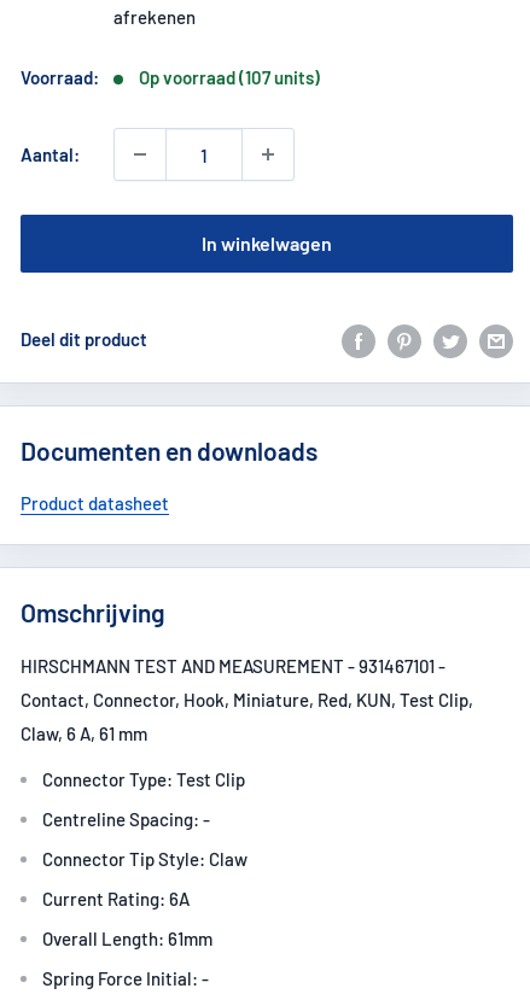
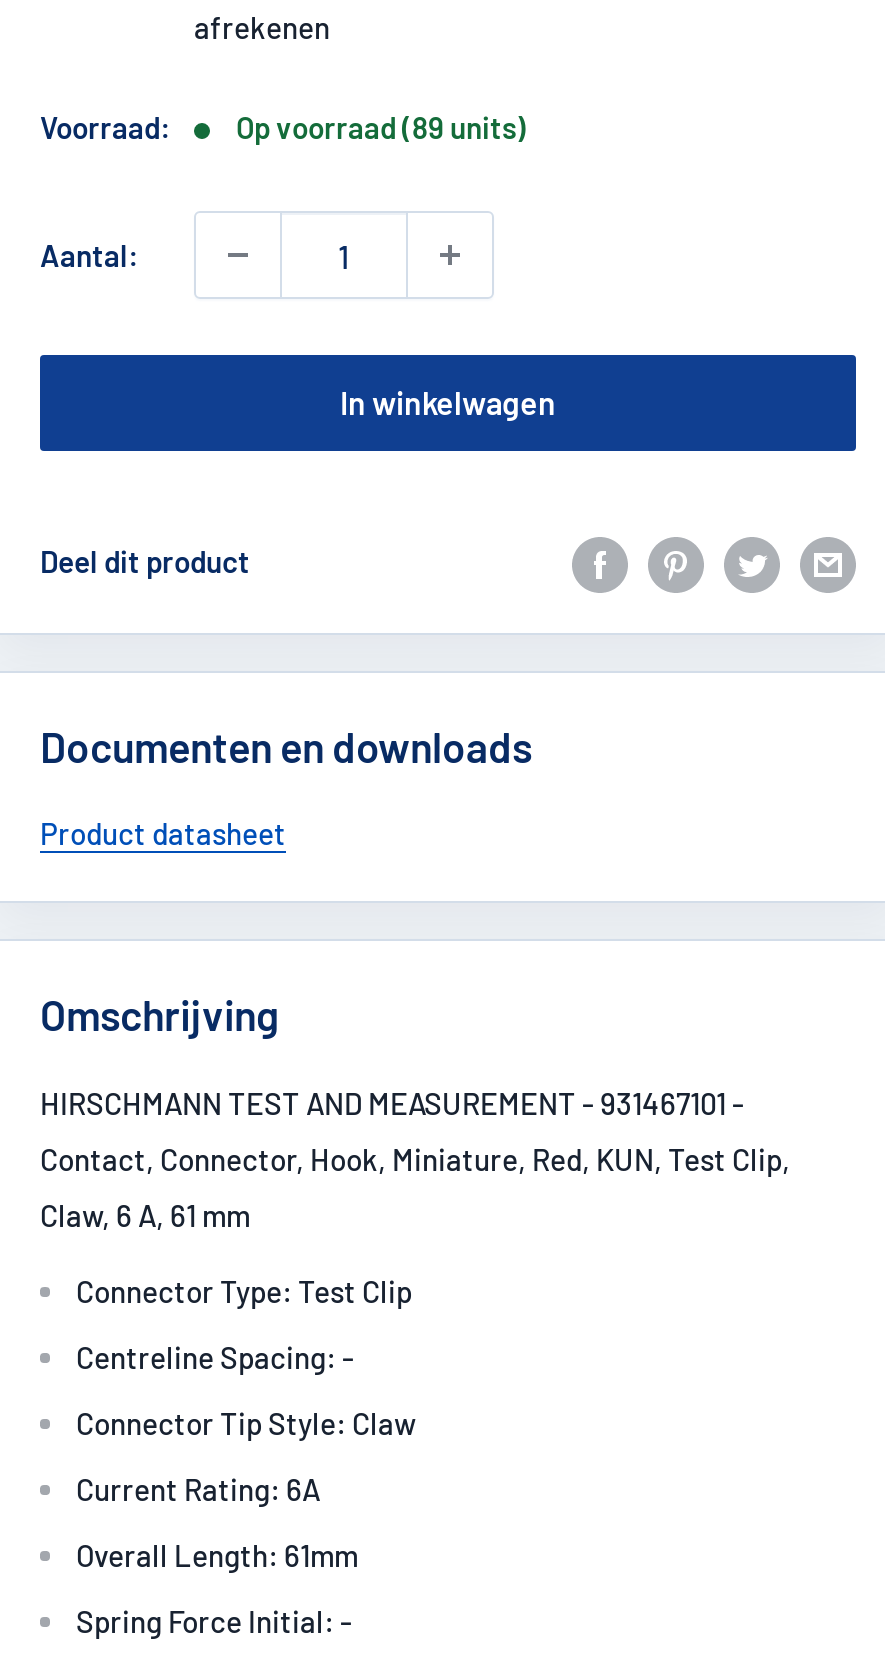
- Op voorraad (107 units)
+ Op voorraad (89 units)
